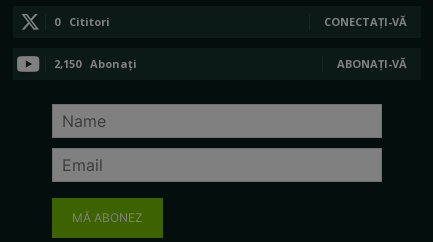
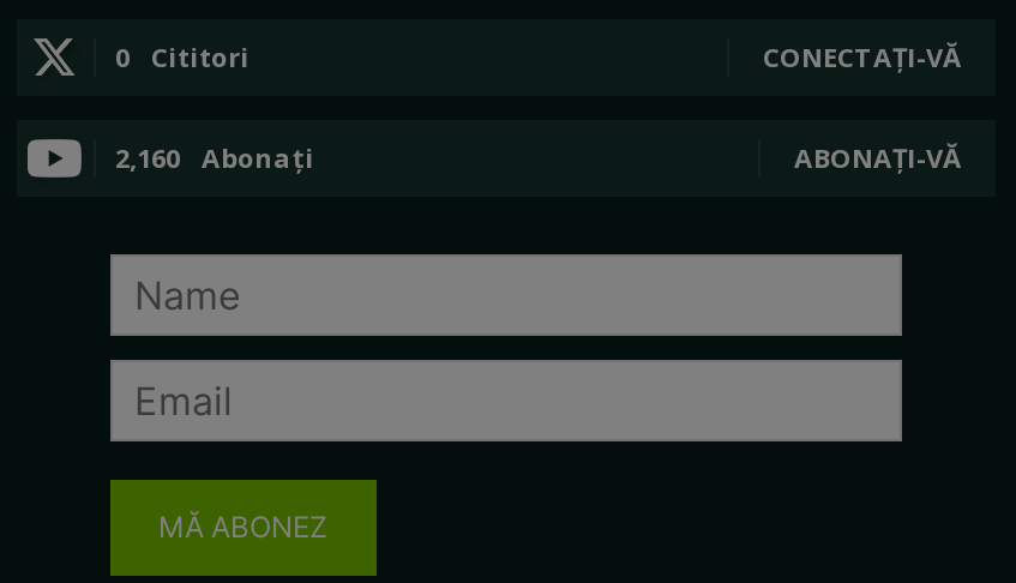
- 2,150 Abonați
+ 2,160 Abonați
